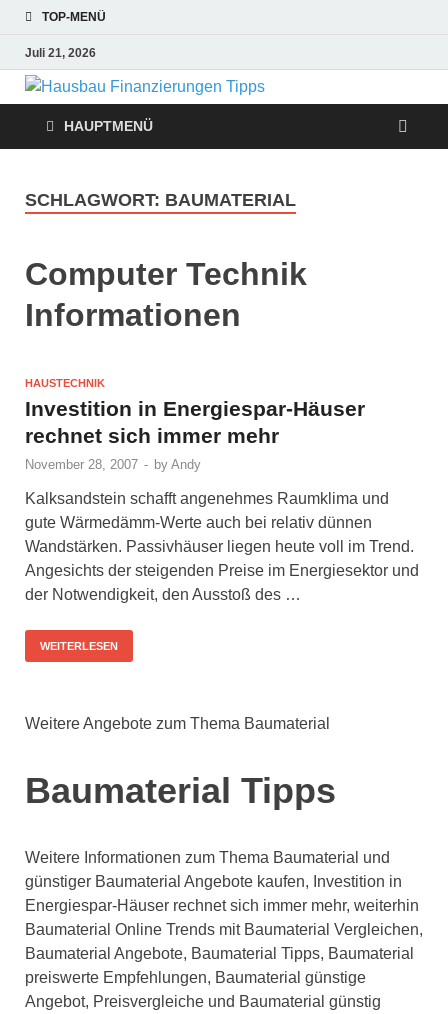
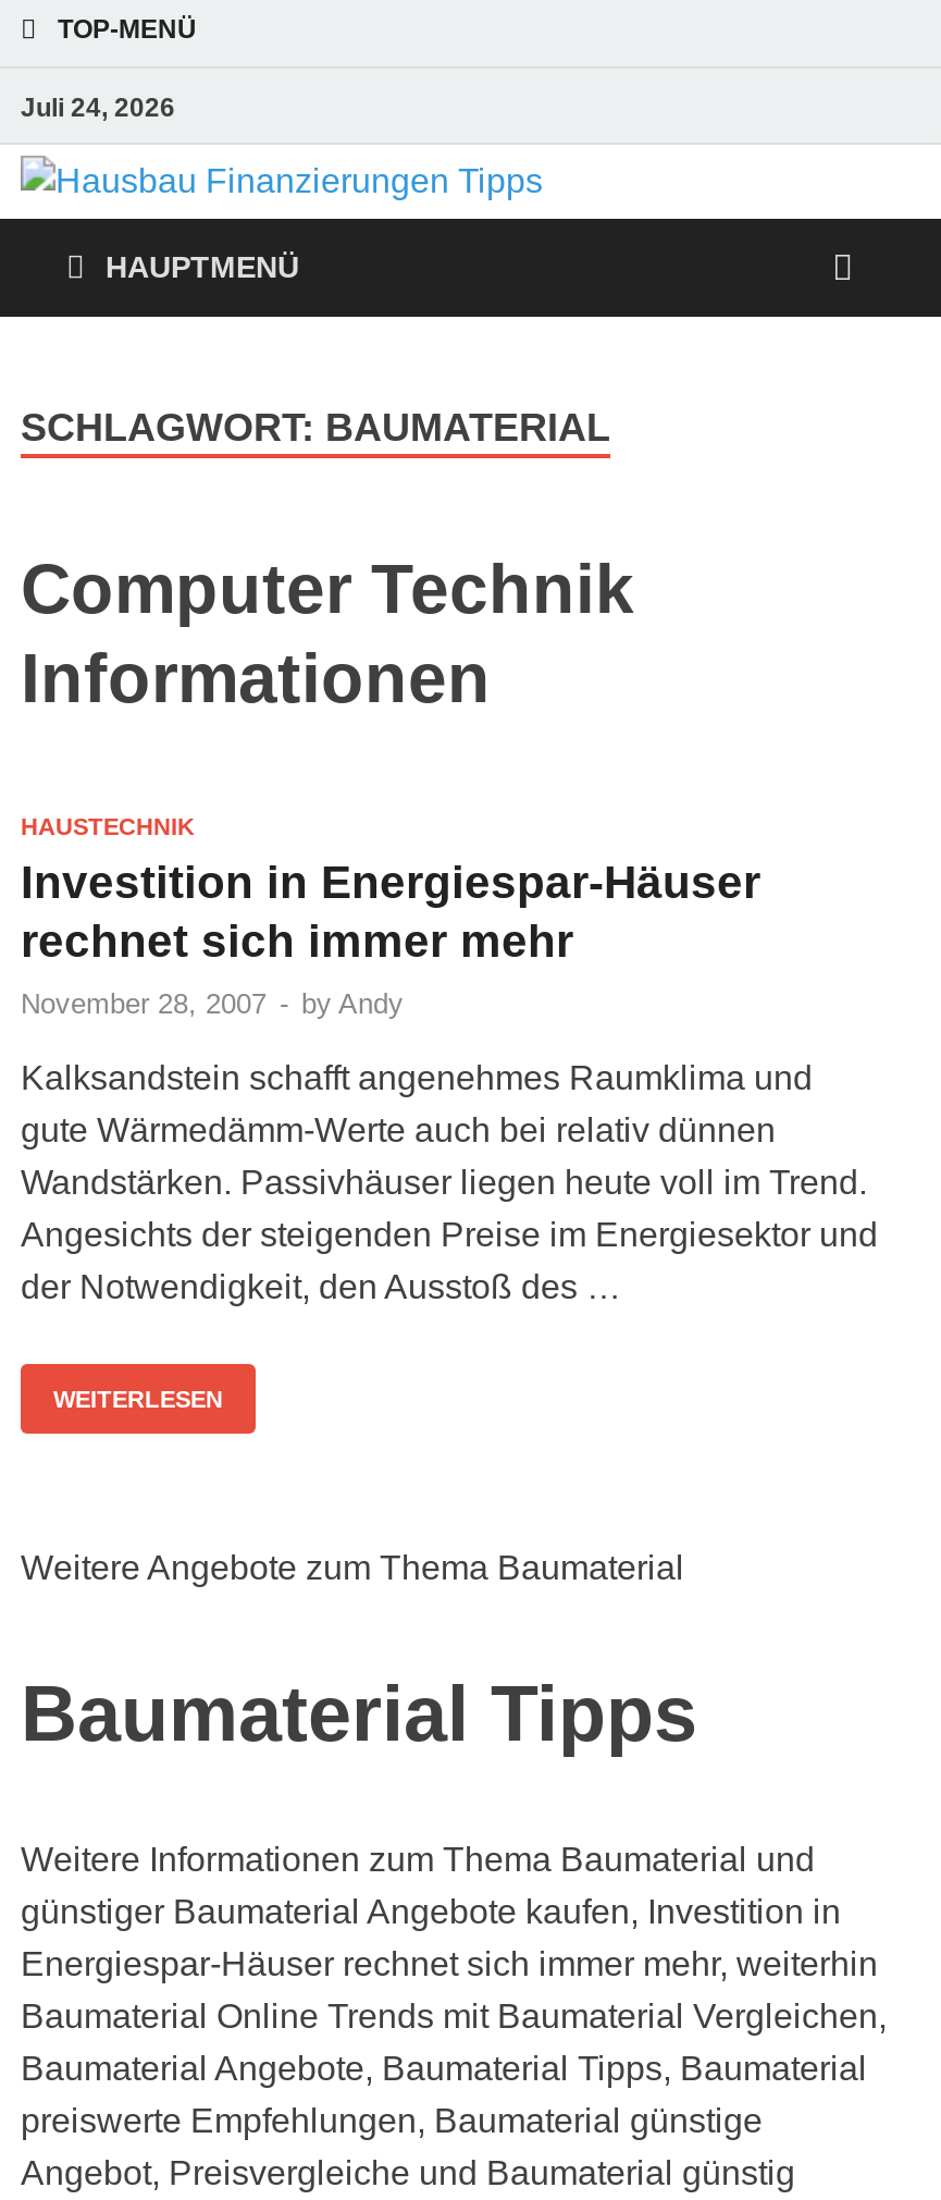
- Juli 21, 2026
+ Juli 24, 2026
